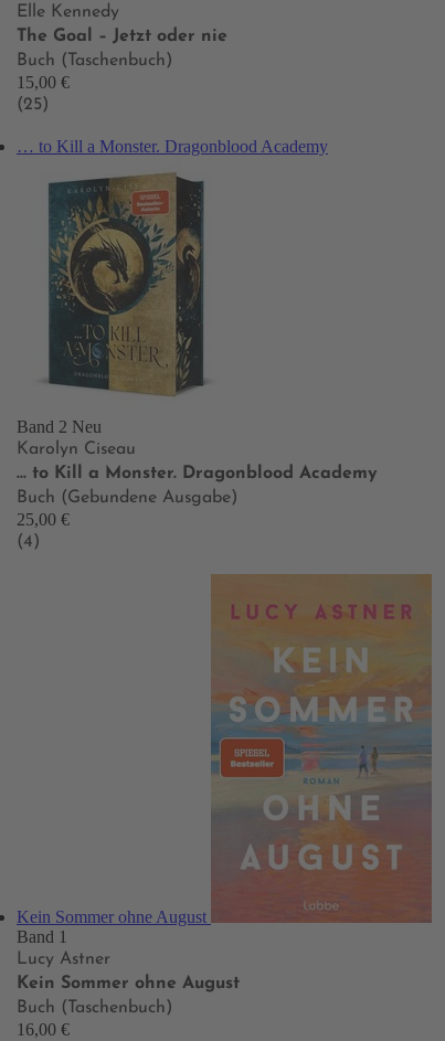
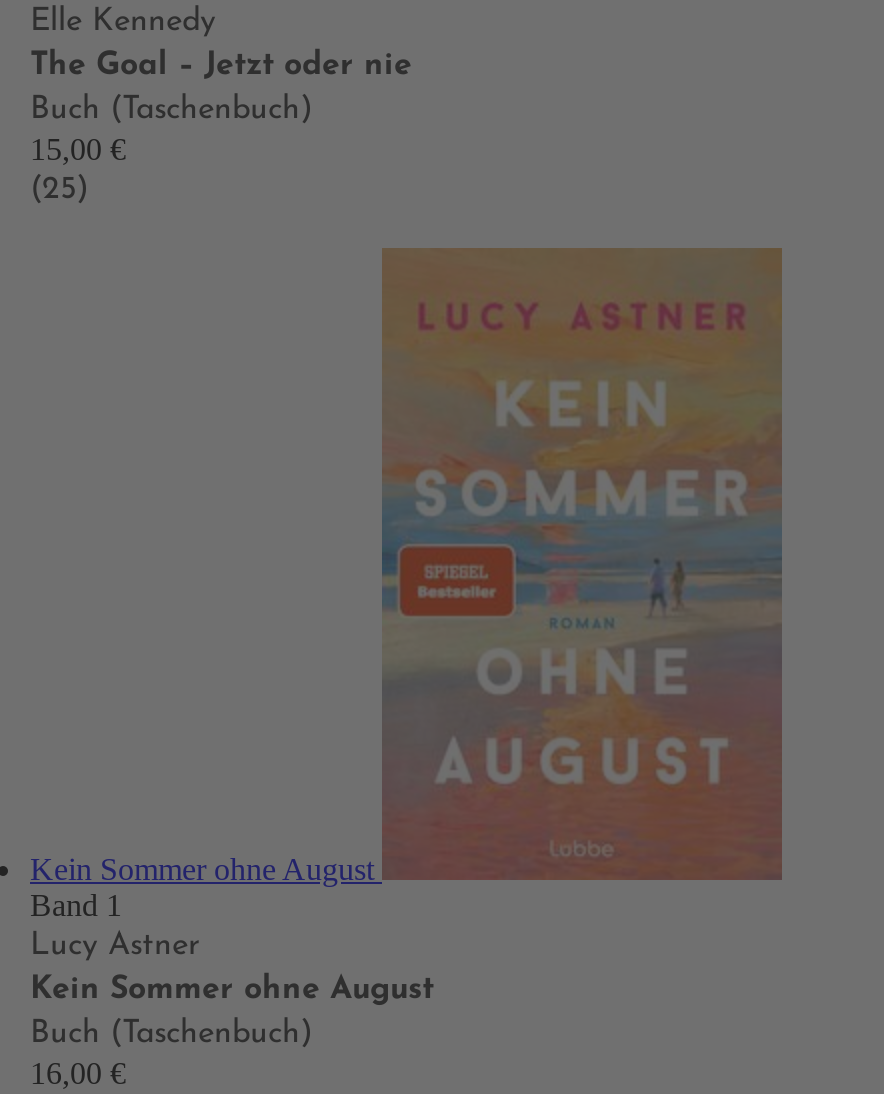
- … to Kill a Monster. Dragonblood Academy

- [image]
- Band 2 Neu
- Karolyn Ciseau
- … to Kill a Monster. Dragonblood Academy
- Buch (Gebundene Ausgabe)
- 25,00 €
- (4)
